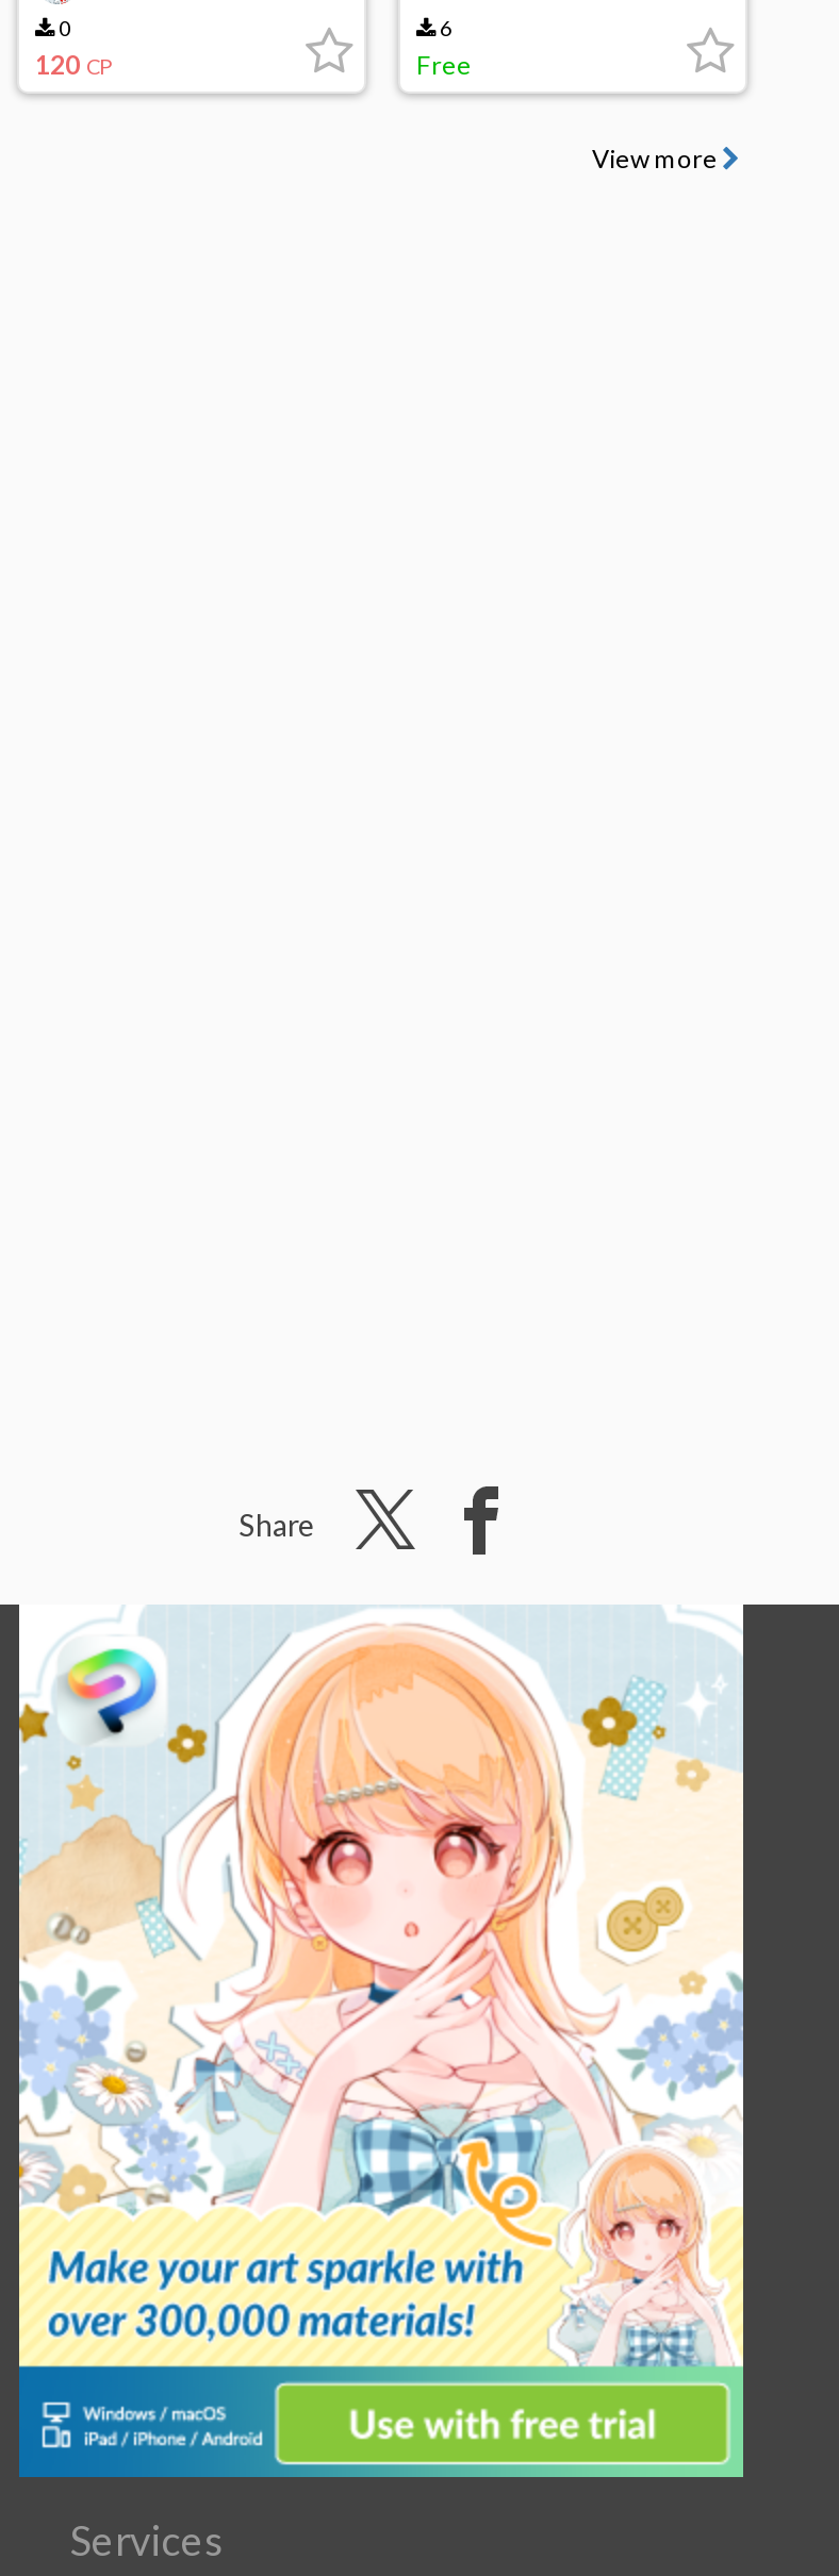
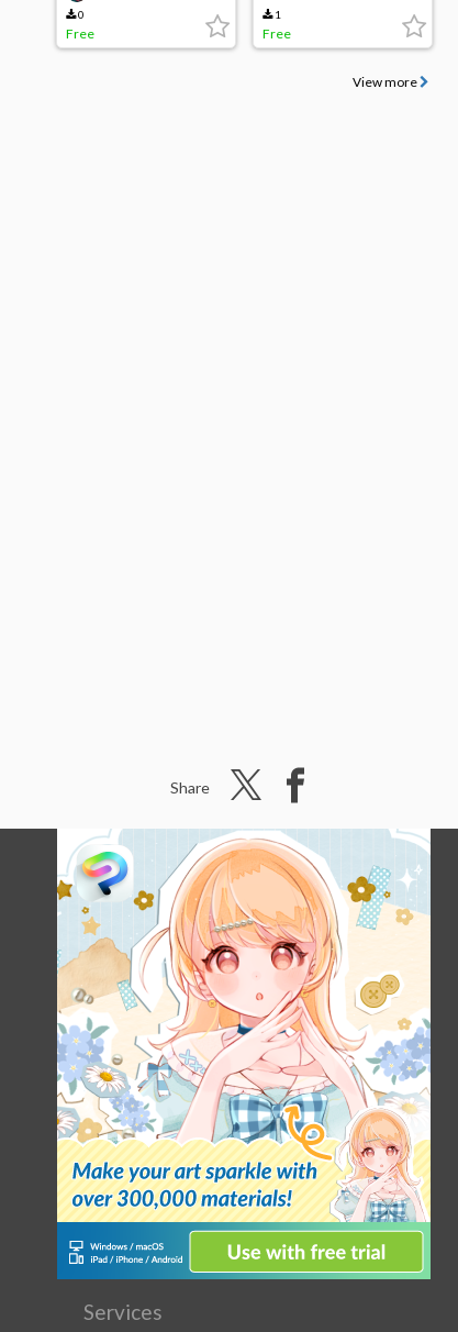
- 6
+ 1

- 120 CP
+ Free
